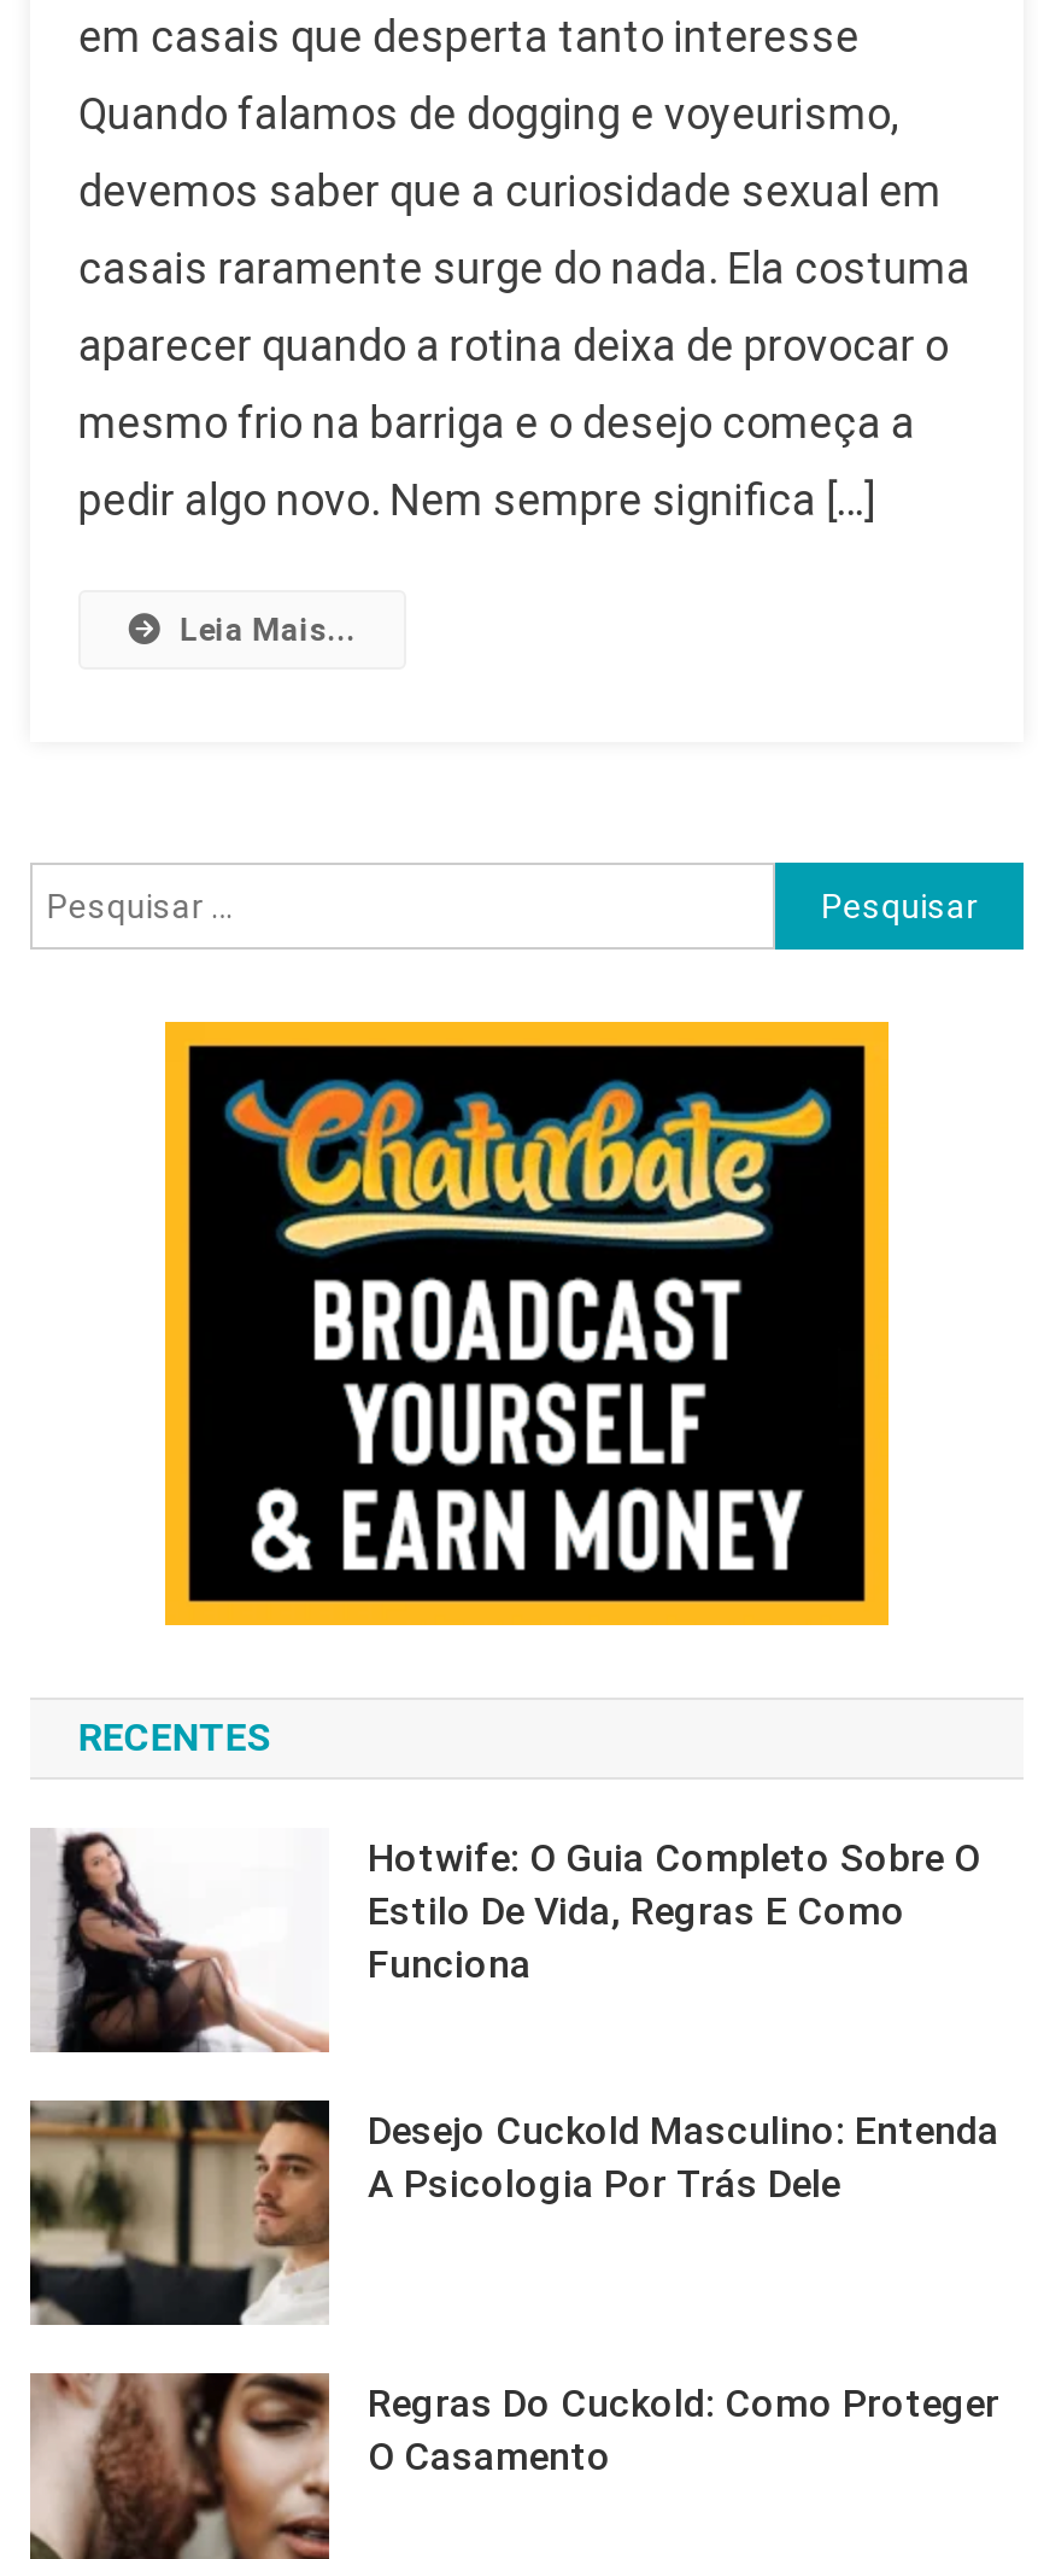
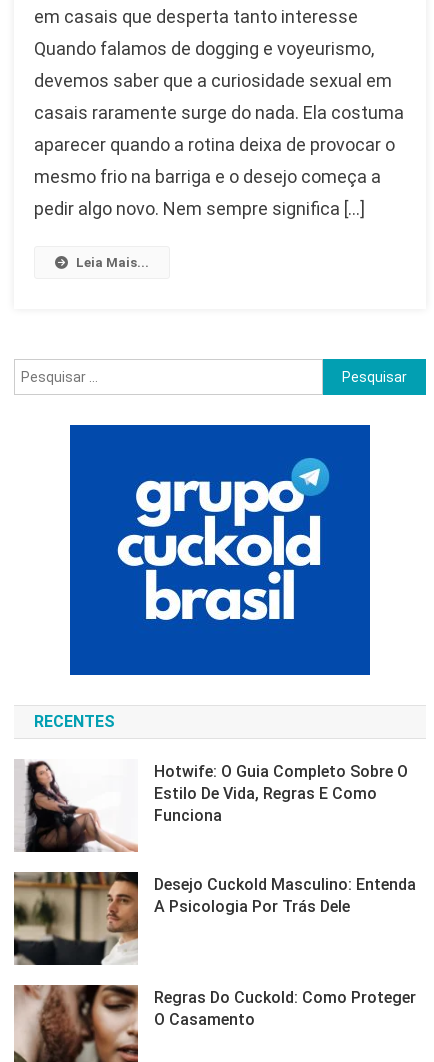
- [image]
+ [image]
